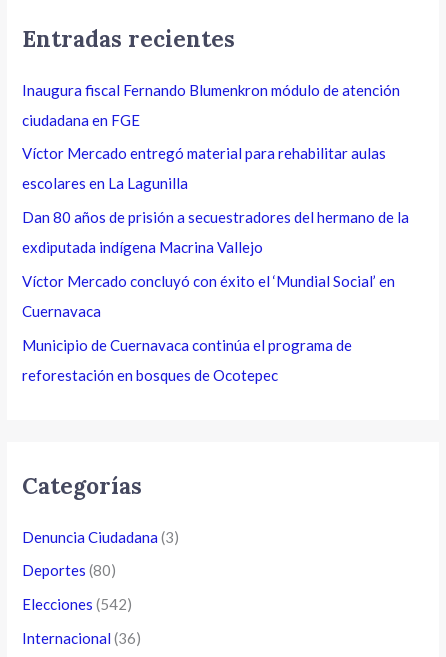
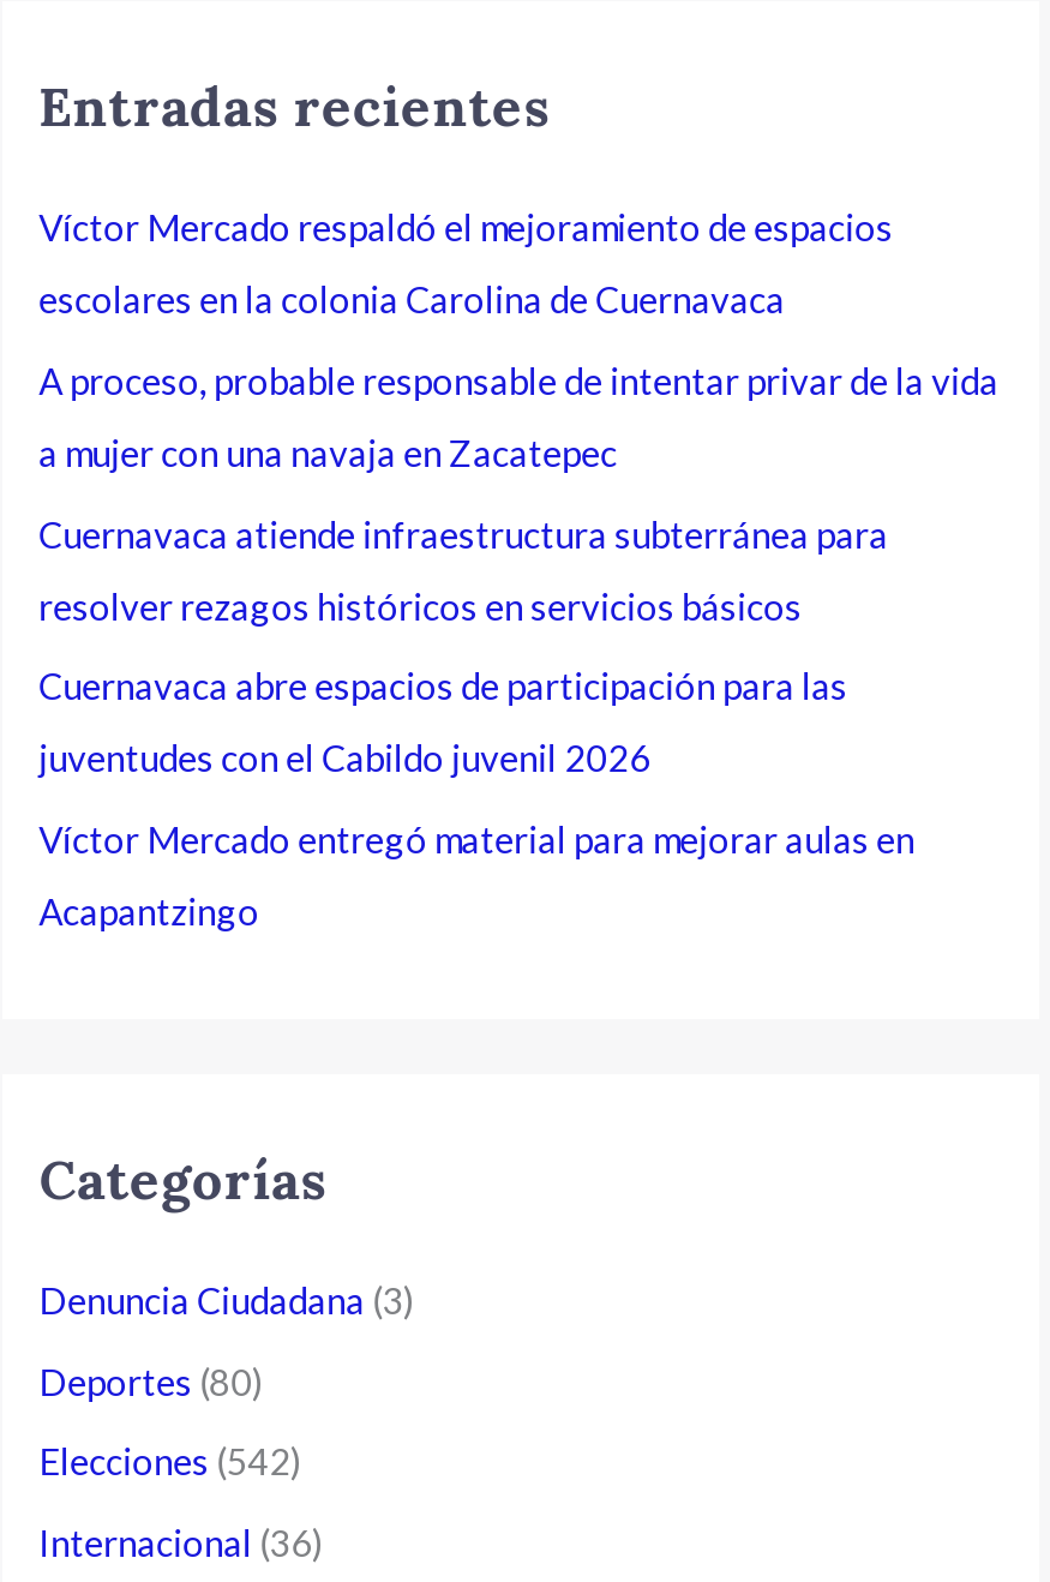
- Inaugura fiscal Fernando Blumenkron módulo de atención
+ Víctor Mercado respaldó el mejoramiento de espacios

- ciudadana en FGE
+ escolares en la colonia Carolina de Cuernavaca

- Víctor Mercado entregó material para rehabilitar aulas
+ A proceso, probable responsable de intentar privar de la vida

- escolares en La Lagunilla
+ a mujer con una navaja en Zacatepec

- Dan 80 años de prisión a secuestradores del hermano de la
+ Cuernavaca atiende infraestructura subterránea para

- exdiputada indígena Macrina Vallejo
+ resolver rezagos históricos en servicios básicos

- Víctor Mercado concluyó con éxito el ‘Mundial Social’ en
+ Cuernavaca abre espacios de participación para las

- Cuernavaca
+ juventudes con el Cabildo juvenil 2026

- Municipio de Cuernavaca continúa el programa de
+ Víctor Mercado entregó material para mejorar aulas en

- reforestación en bosques de Ocotepec
+ Acapantzingo
